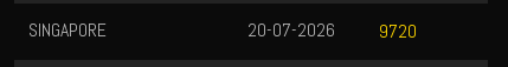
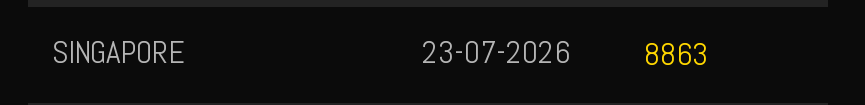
- 20-07-2026
+ 23-07-2026

- 9720
+ 8863
